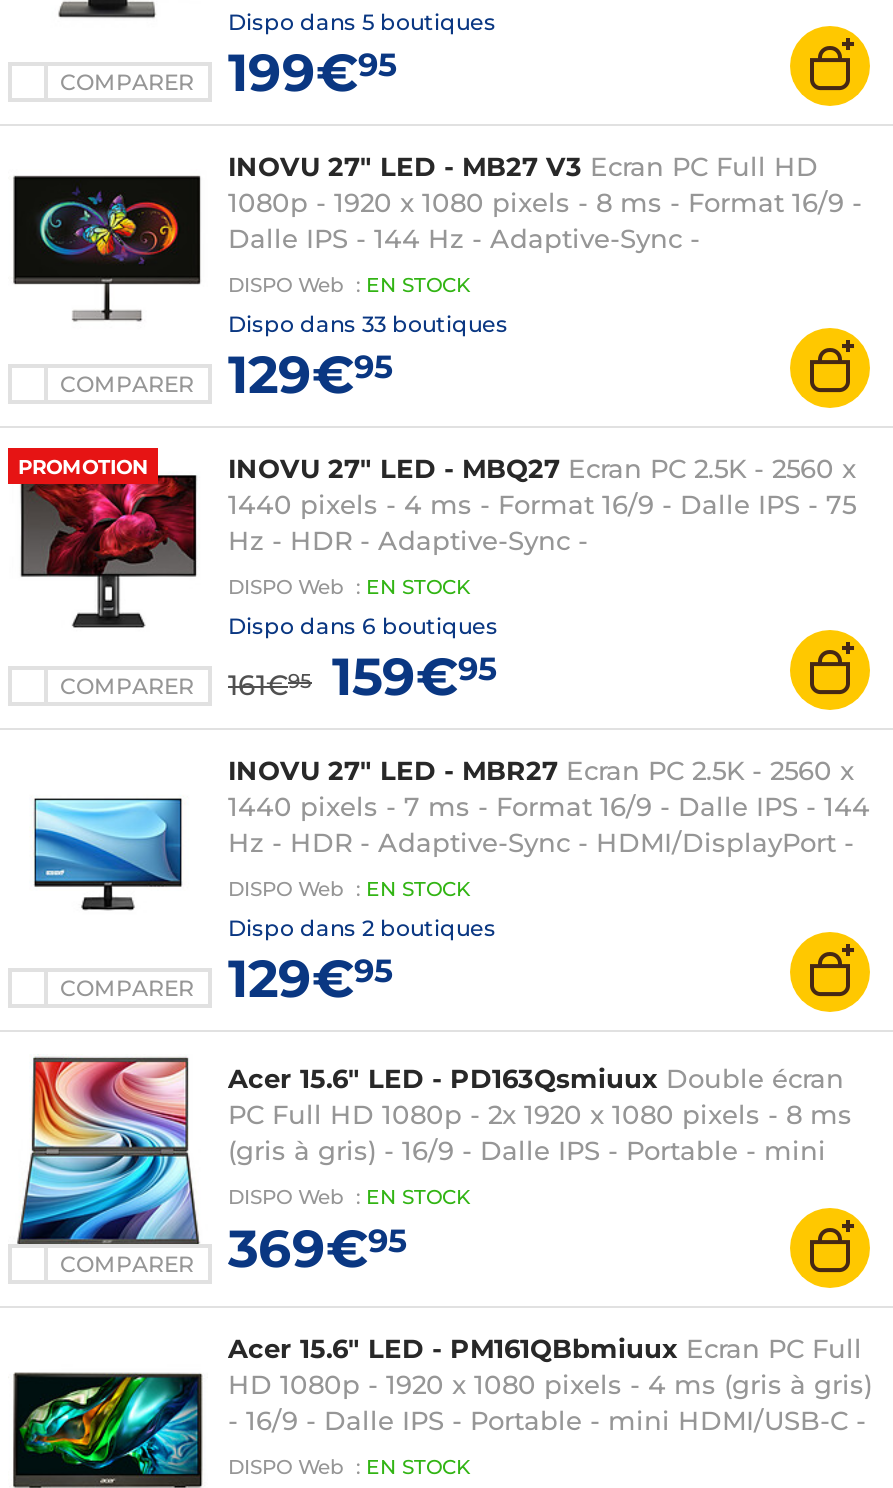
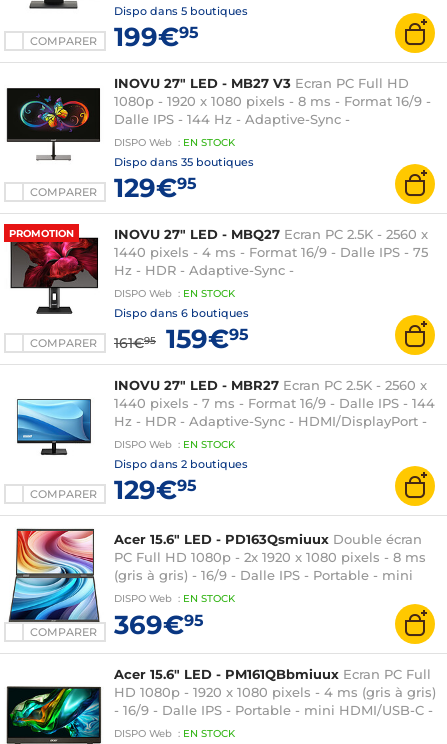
- Dispo dans 33 boutiques
+ Dispo dans 35 boutiques
